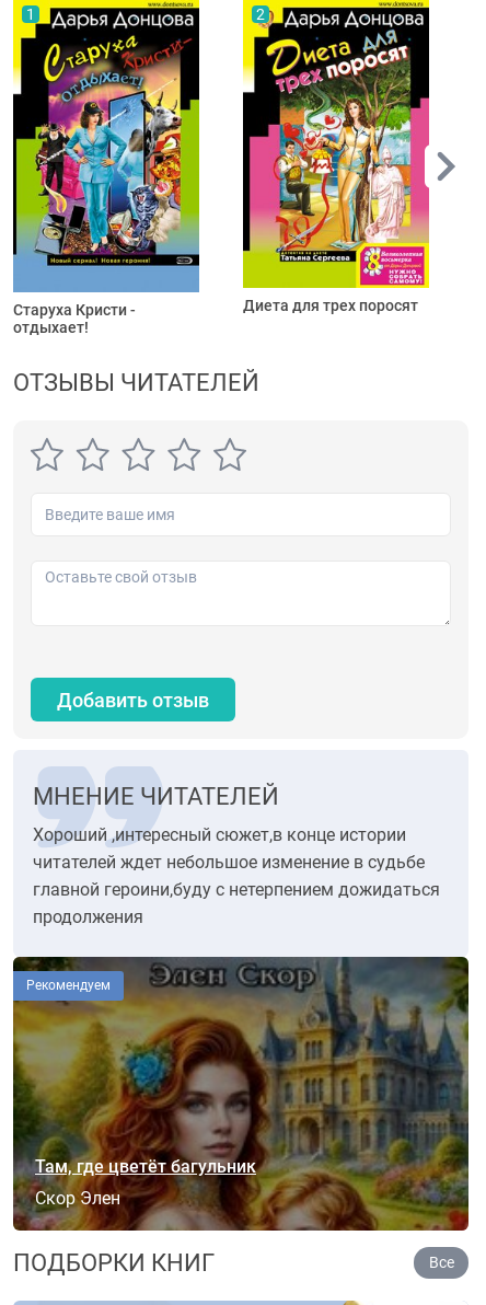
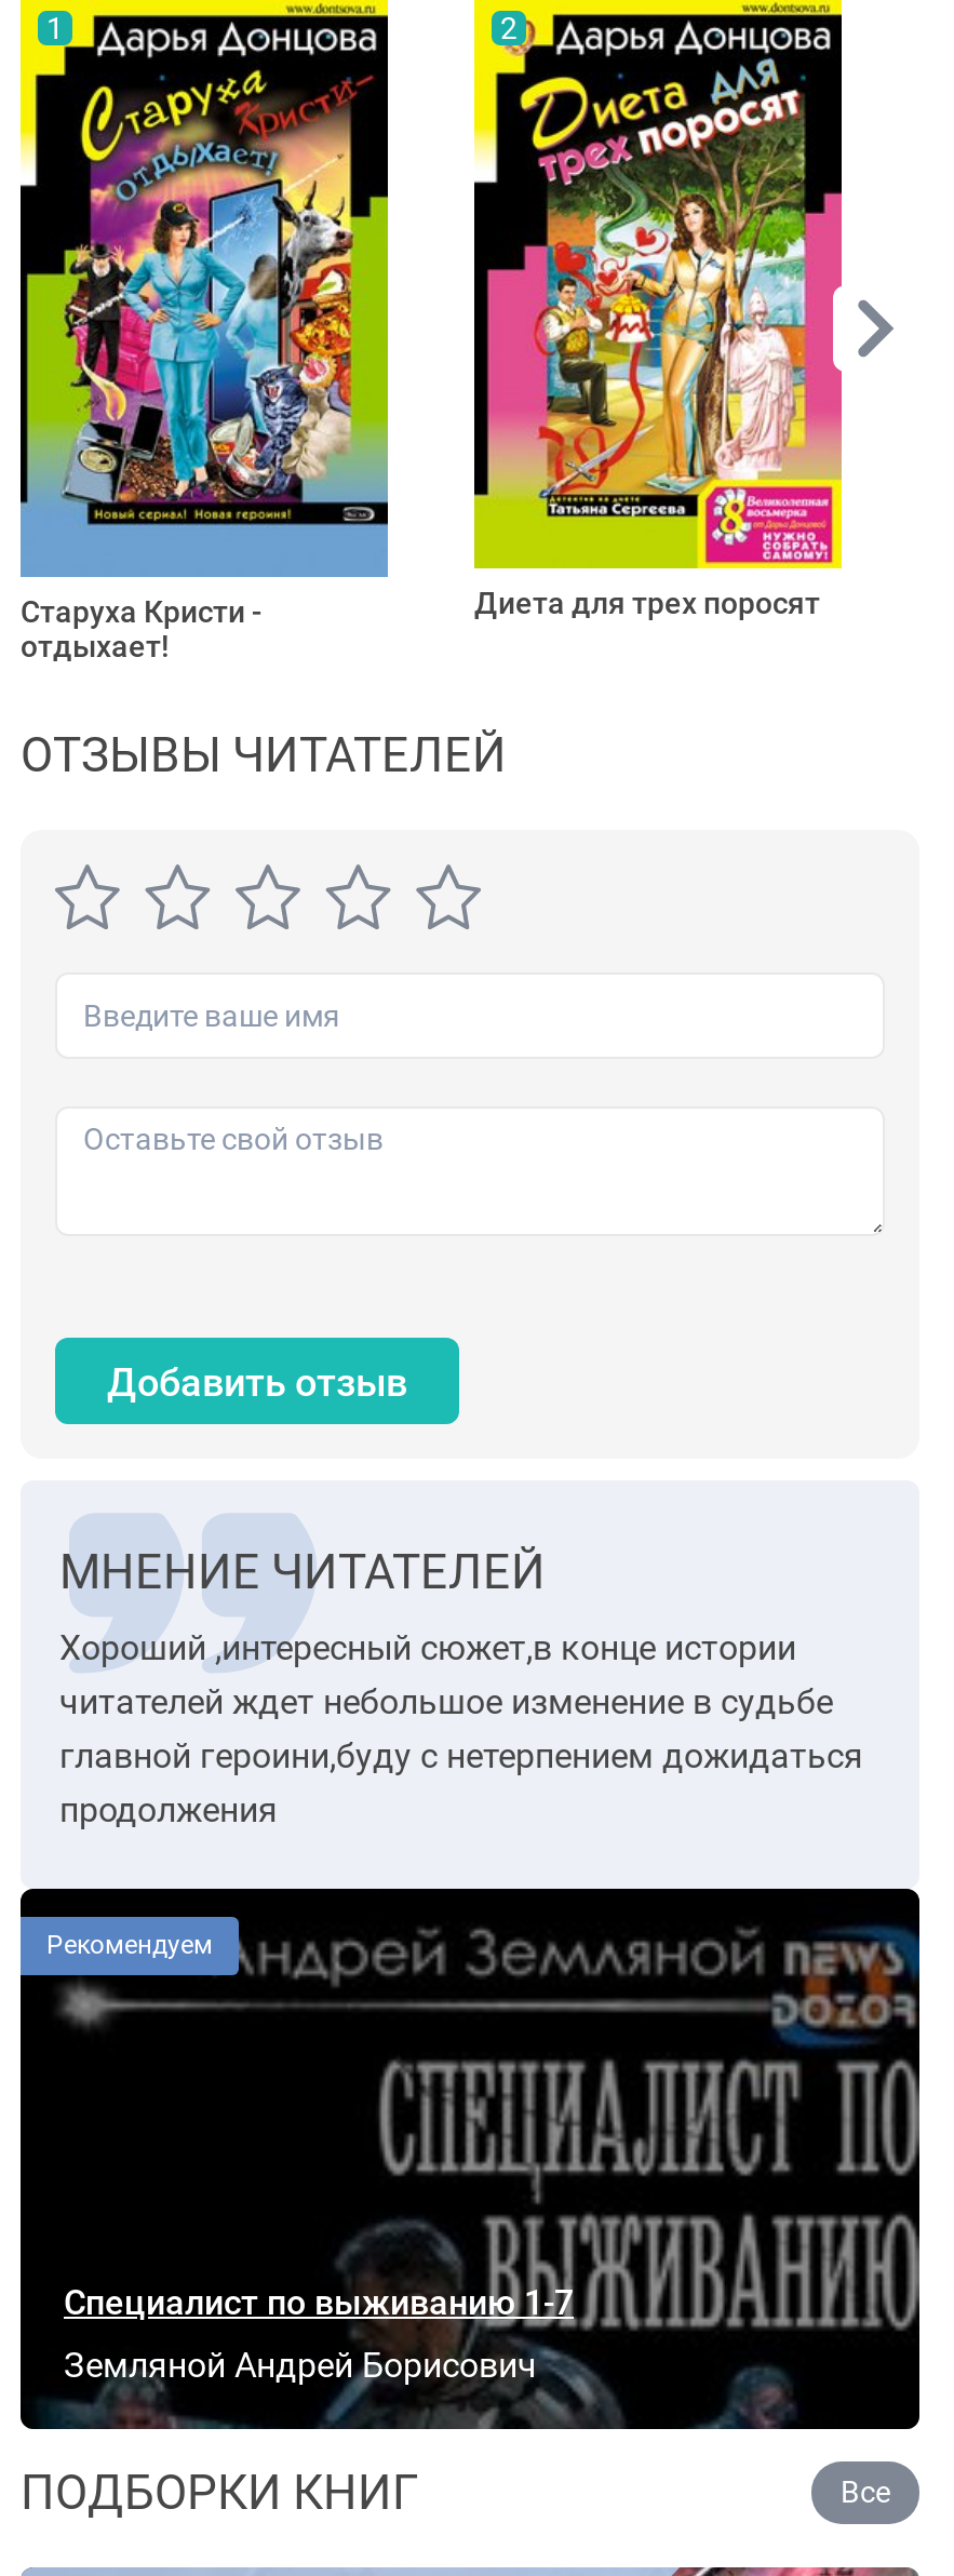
- [image]
- Там, где цветёт багульник
+ [image]
+ Специалист по выживанию 1-7

- Скор Элен
+ Земляной Андрей Борисович
